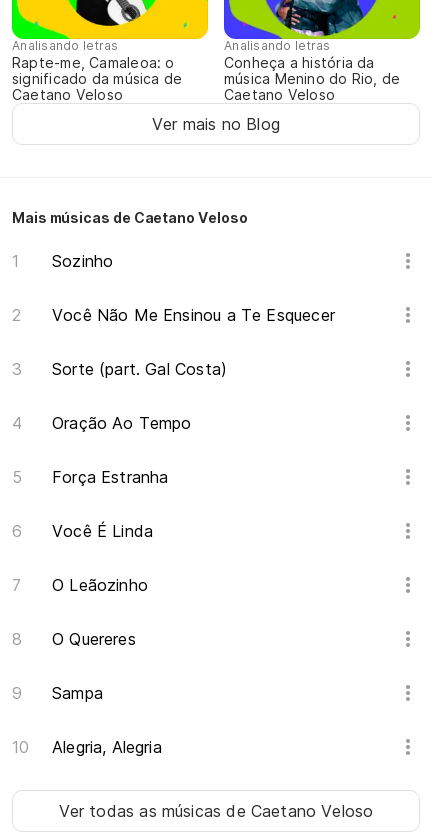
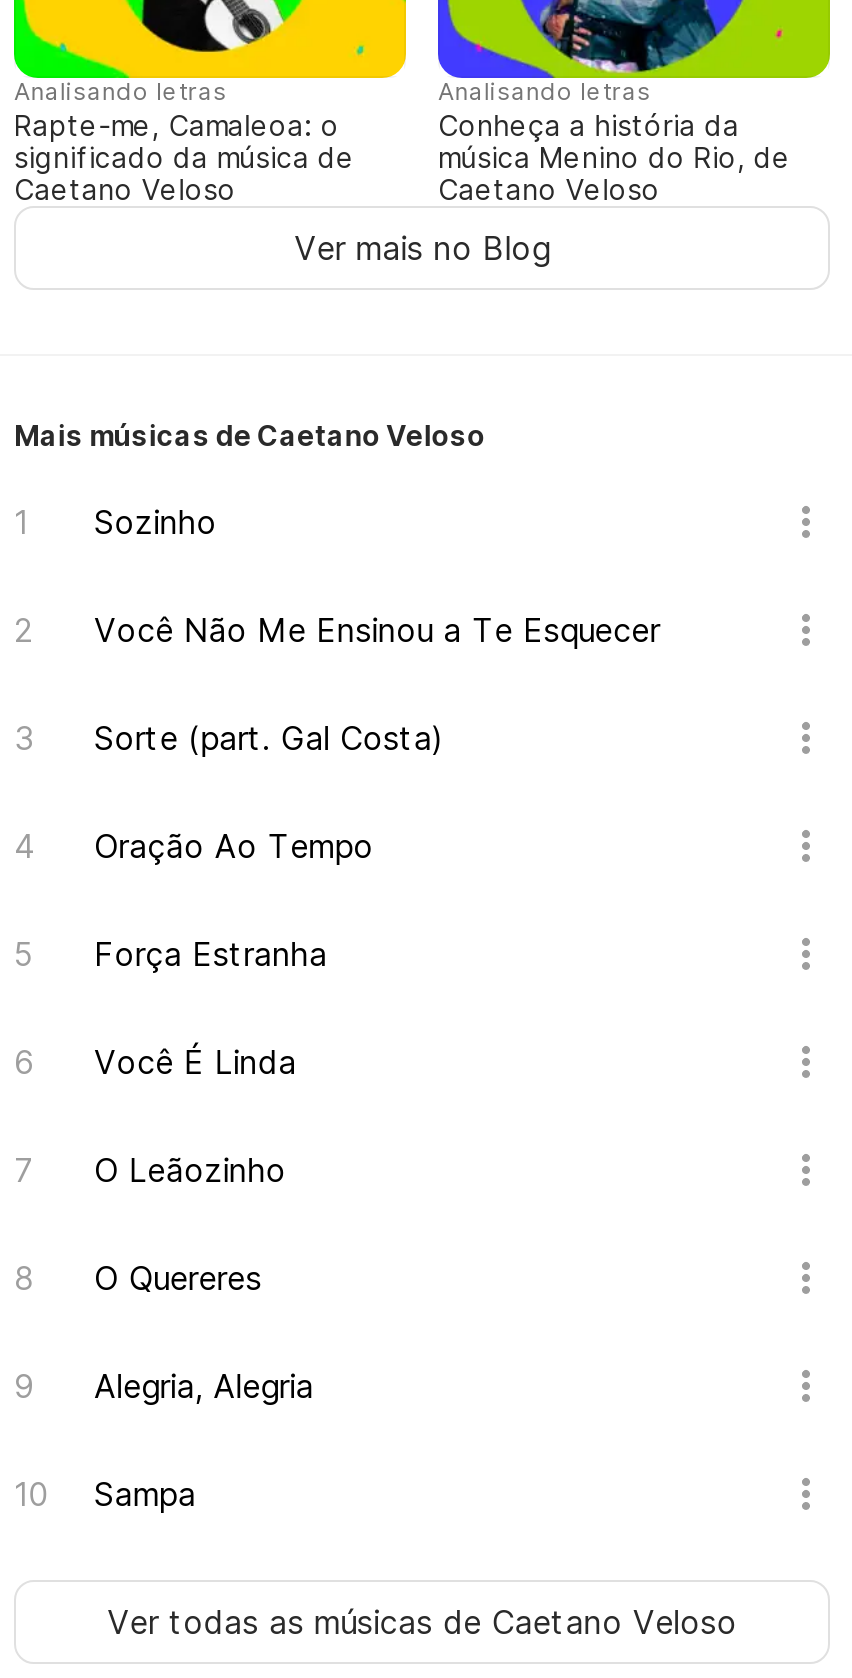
moved down: Sampa

moved up: Alegria, Alegria
